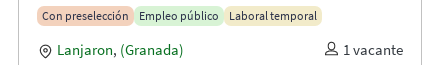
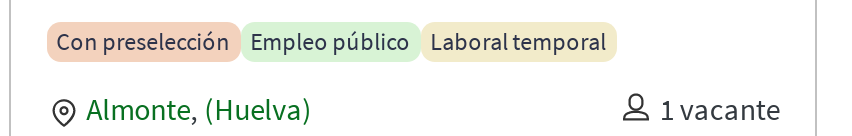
- Lanjaron, (Granada)
+ Almonte, (Huelva)
